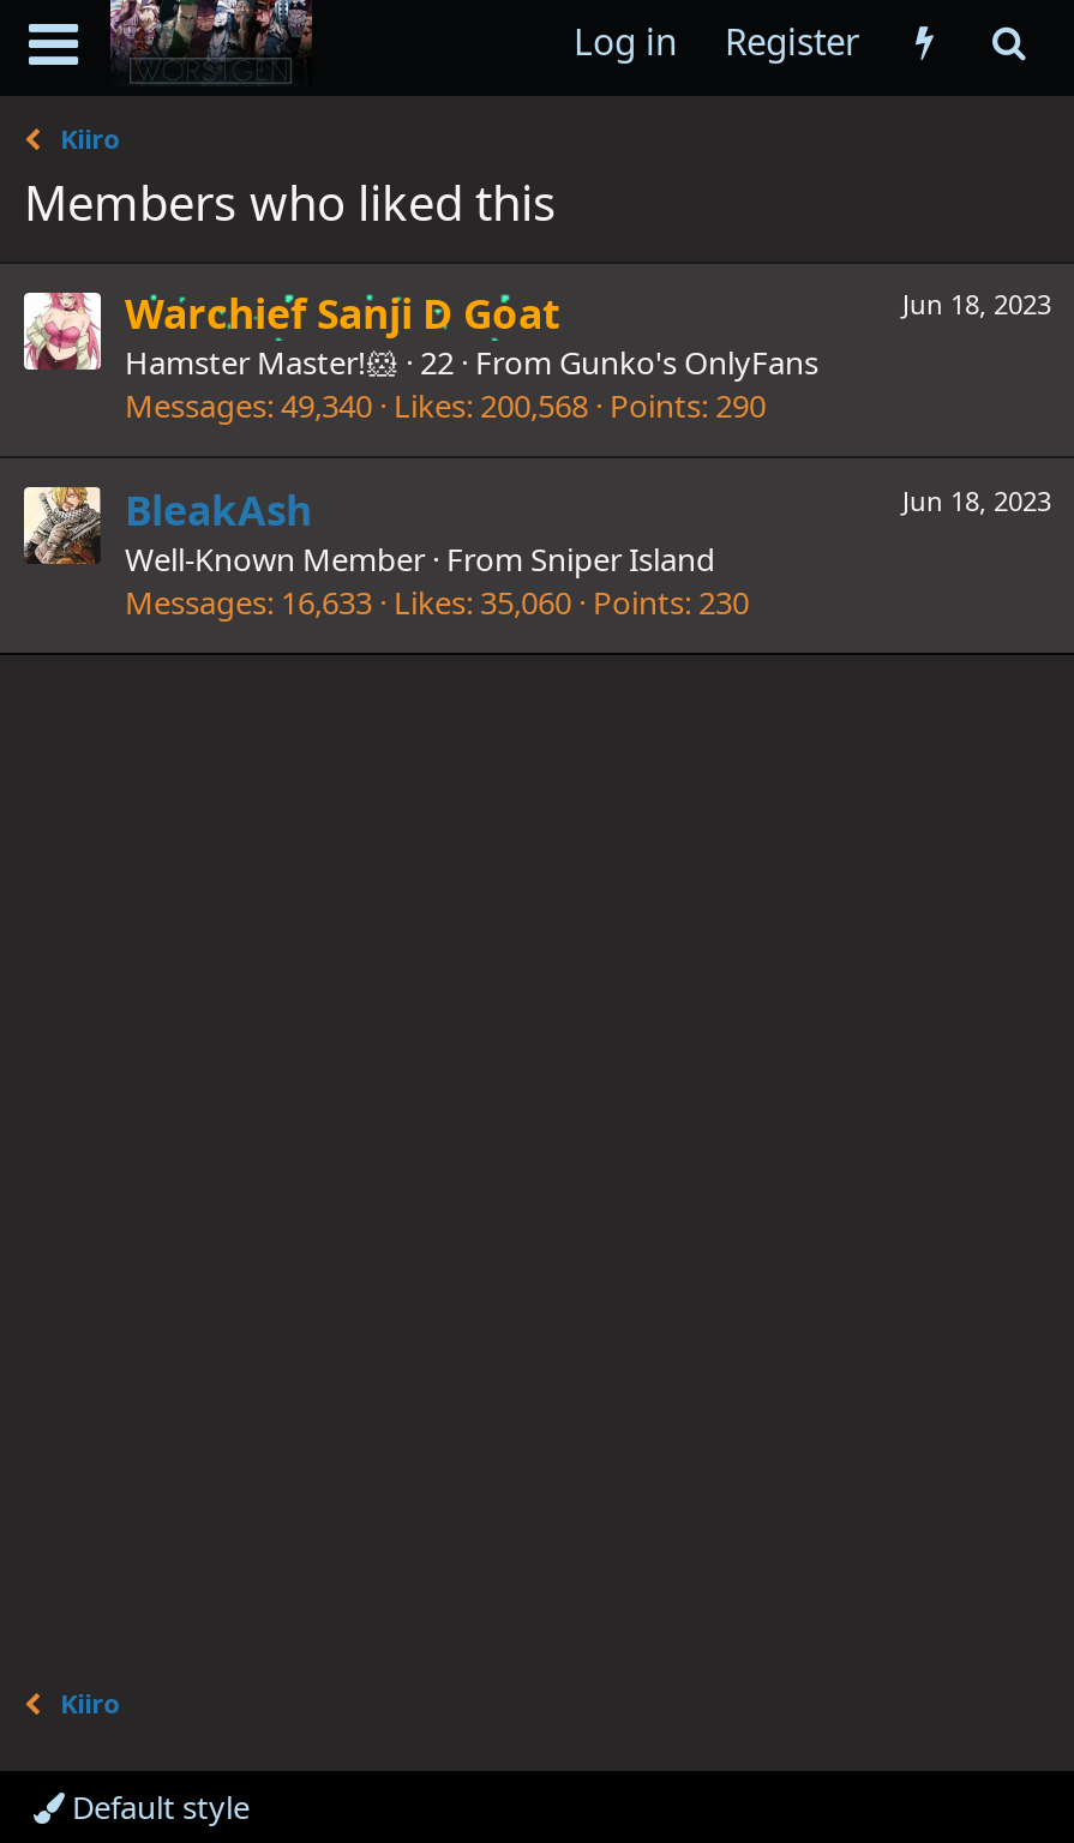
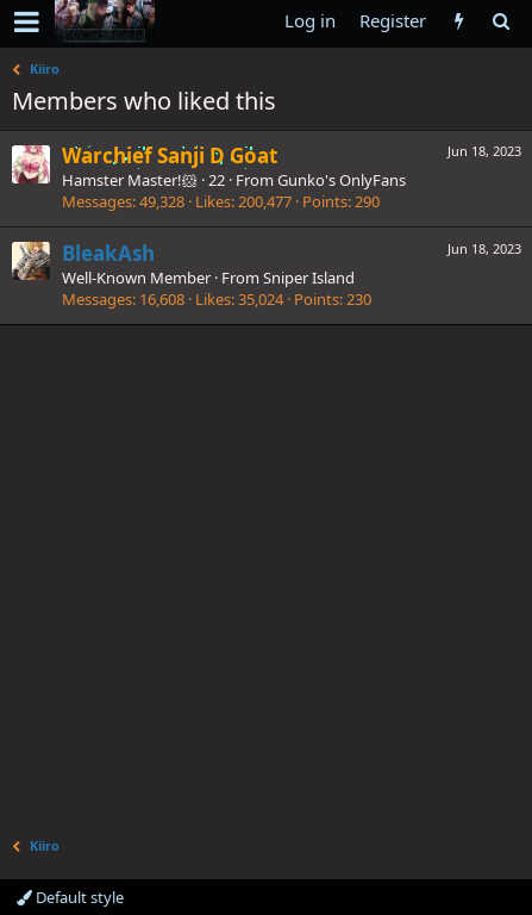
- Messages 49,340 Likes 200,568 Points 290
+ Messages 49,328 Likes 200,477 Points 290

- Messages 16,633 Likes 35,060 Points 230
+ Messages 16,608 Likes 35,024 Points 230
